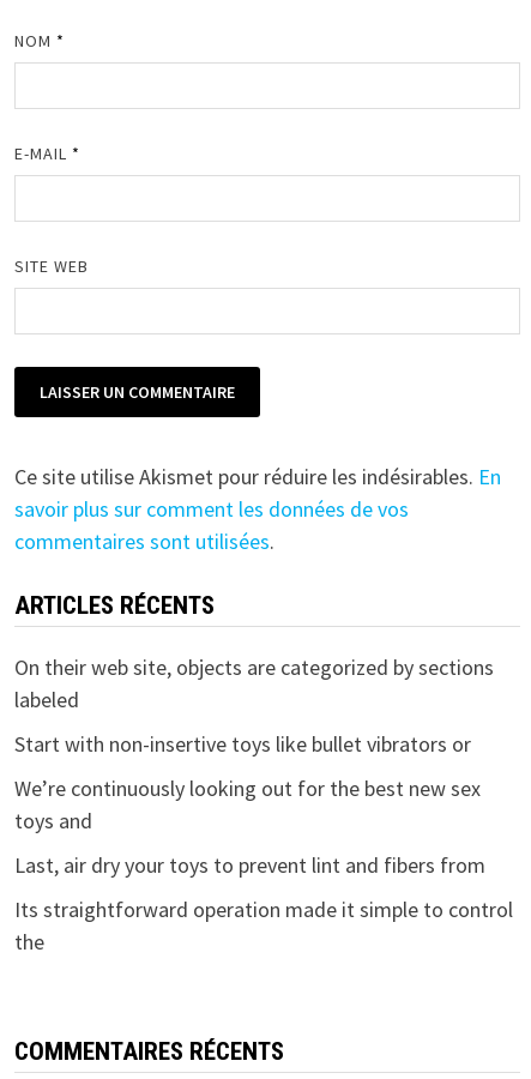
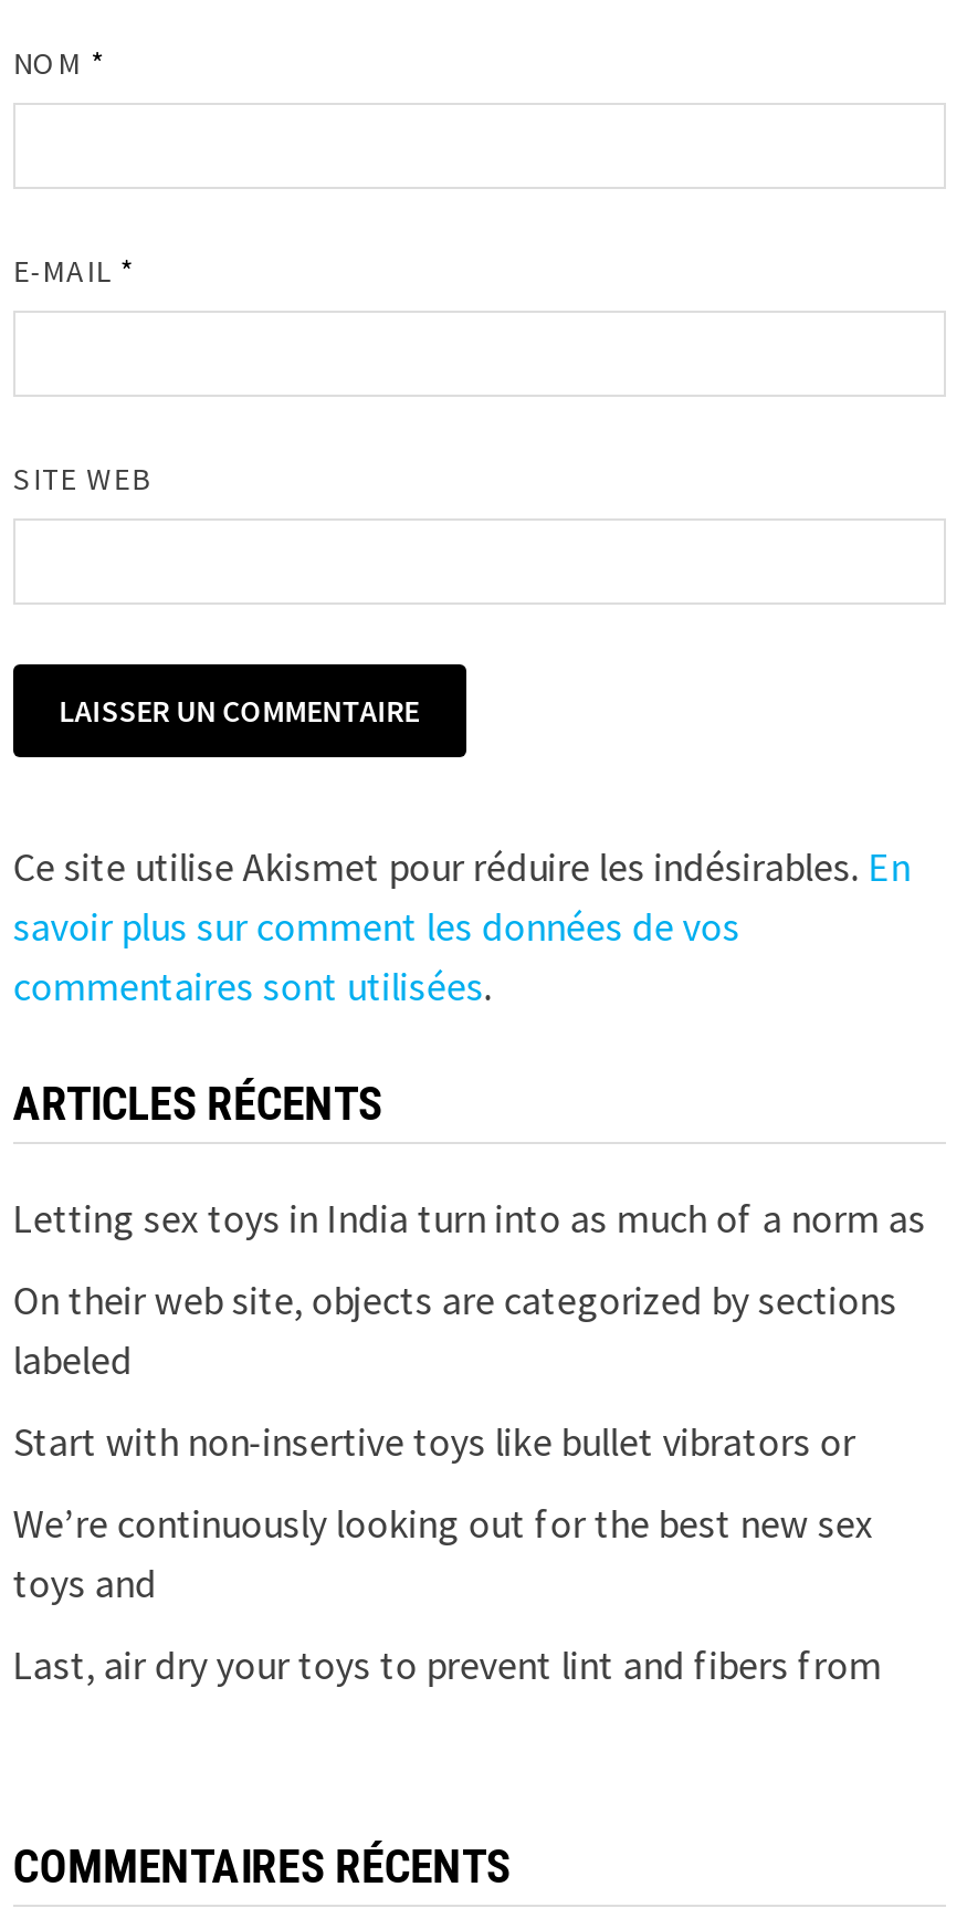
+ Letting sex toys in India turn into as much of a norm as

moved down: On their web site, objects are categorized by sections | labeled | Start with non-insertive toys like bullet vibrators or | We’re continuously looking out for the best new sex | toys and | Last, air dry your toys to prevent lint and fibers from

- Its straightforward operation made it simple to control
- the
